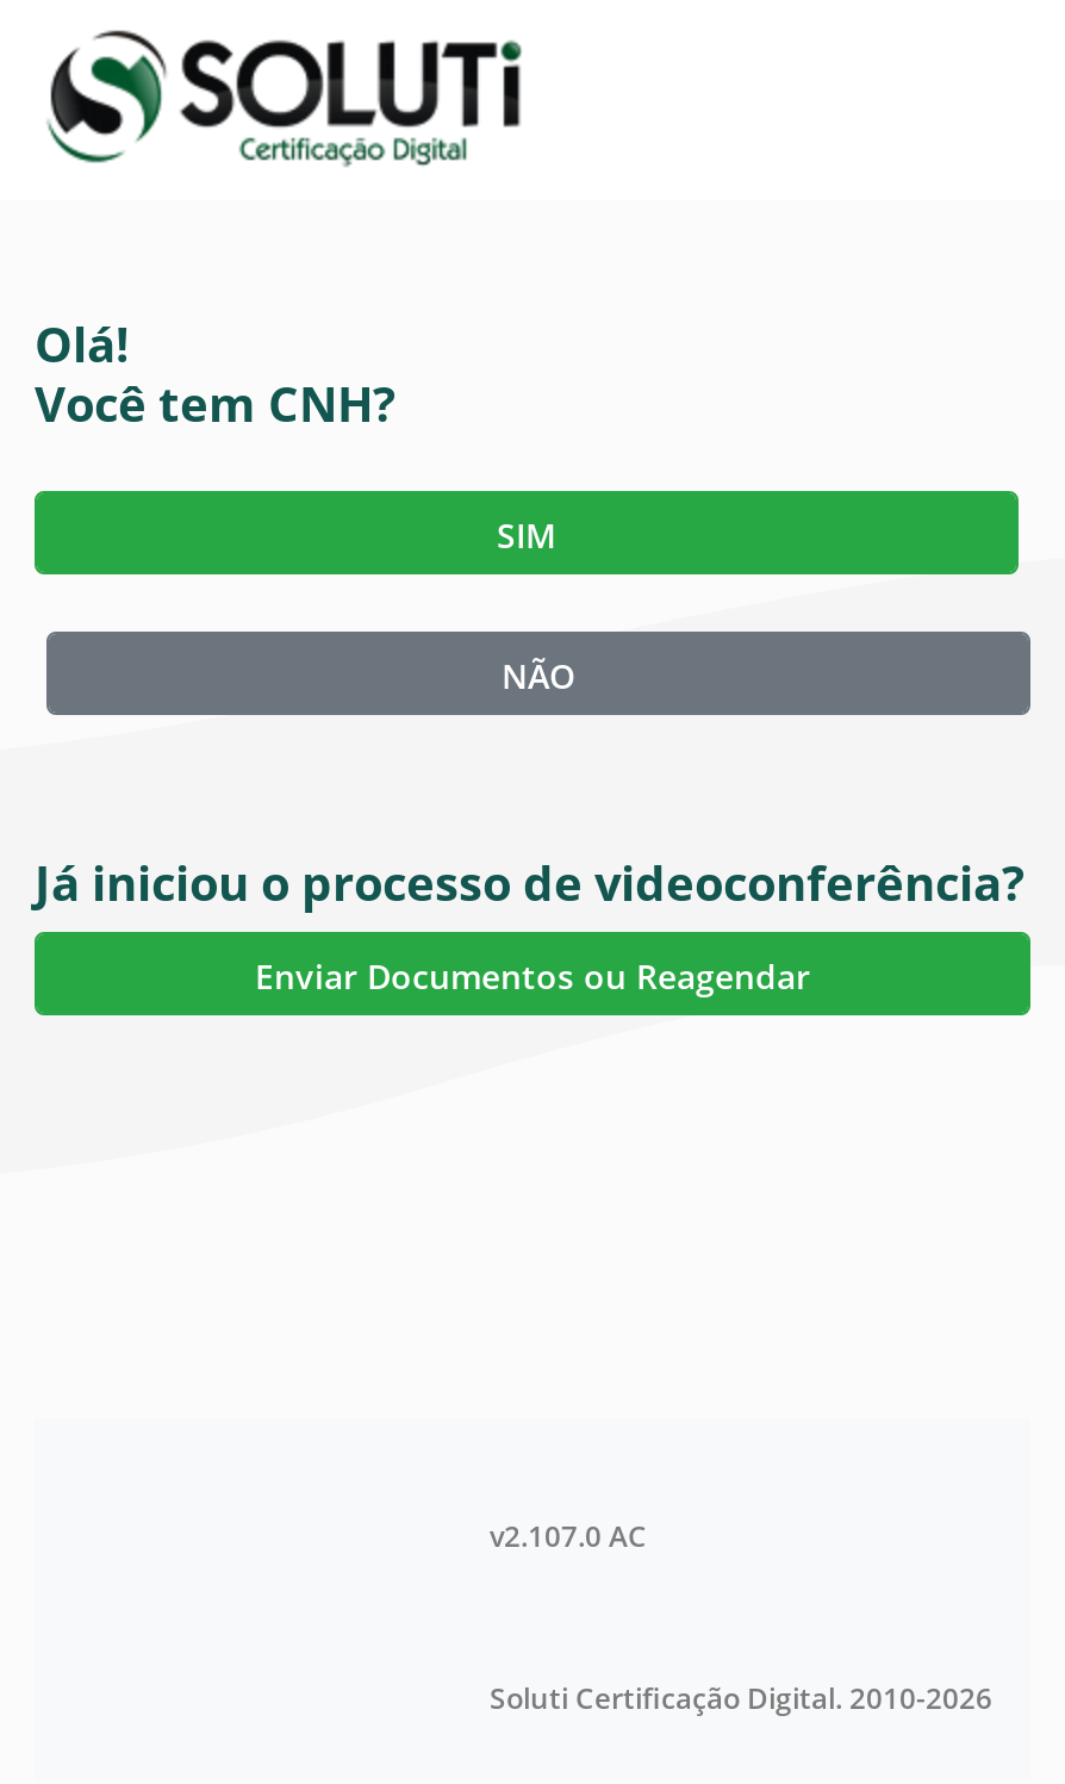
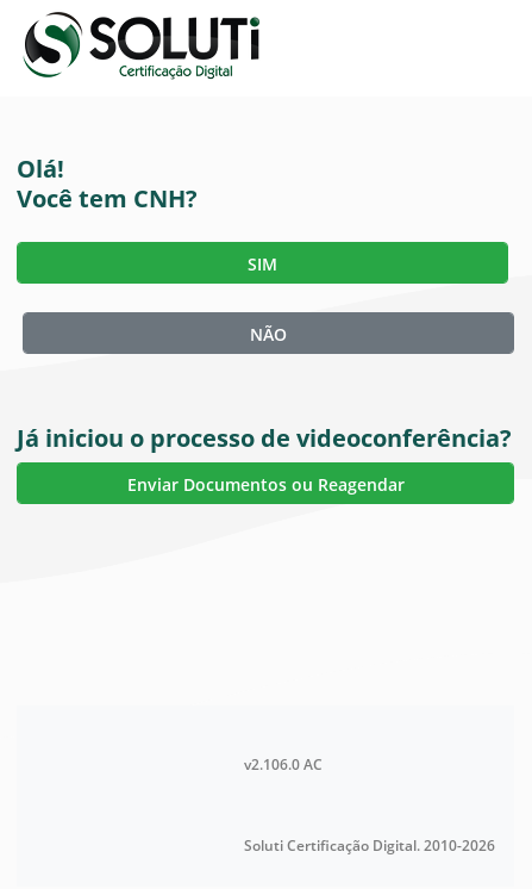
- v2.107.0 AC
+ v2.106.0 AC
